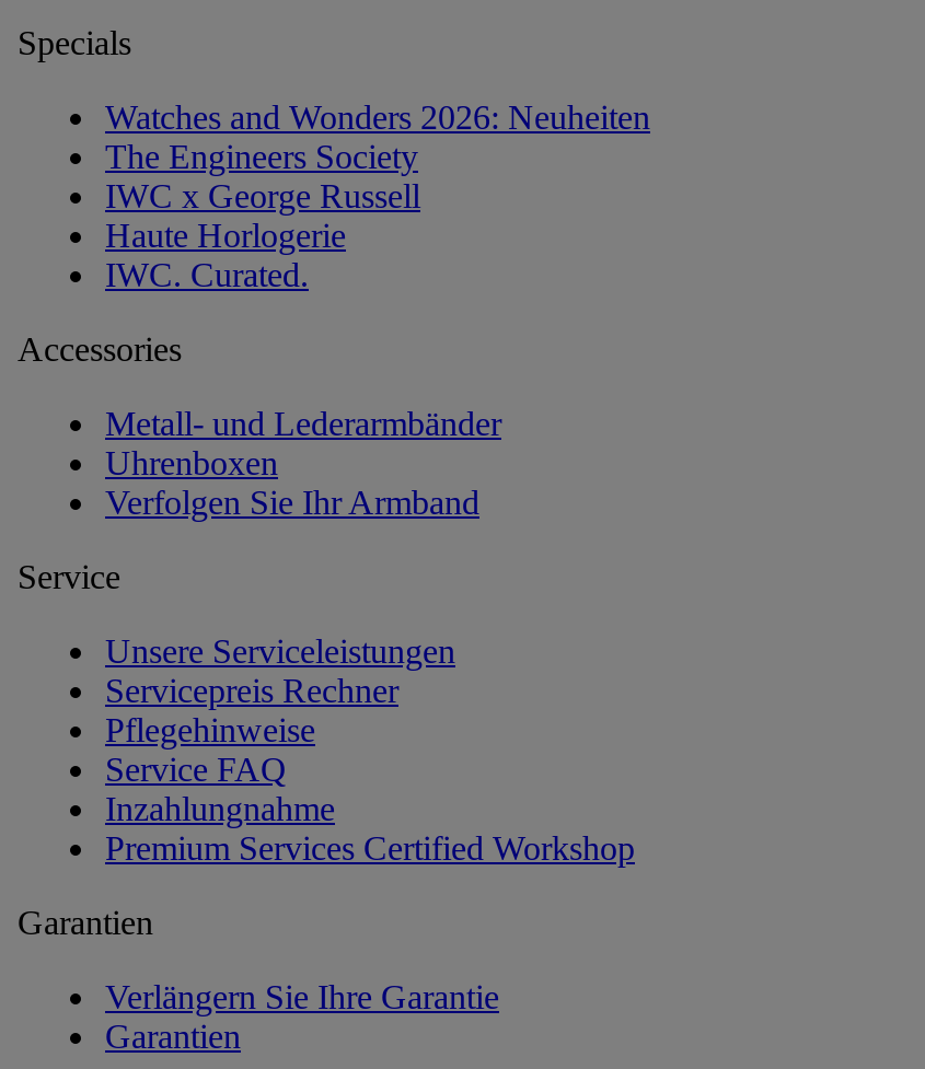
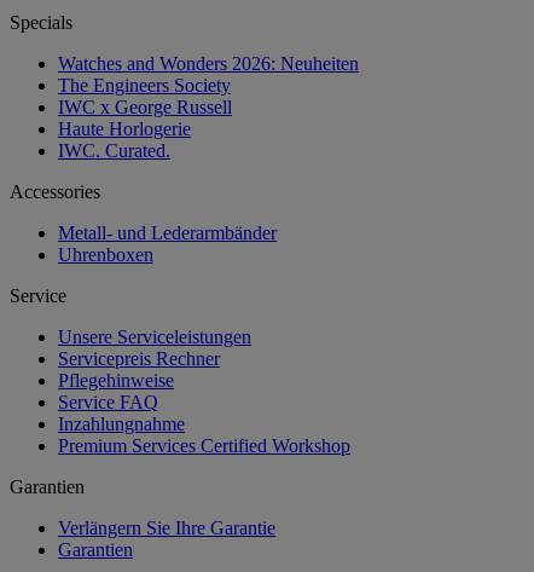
- Verfolgen Sie Ihr Armband
